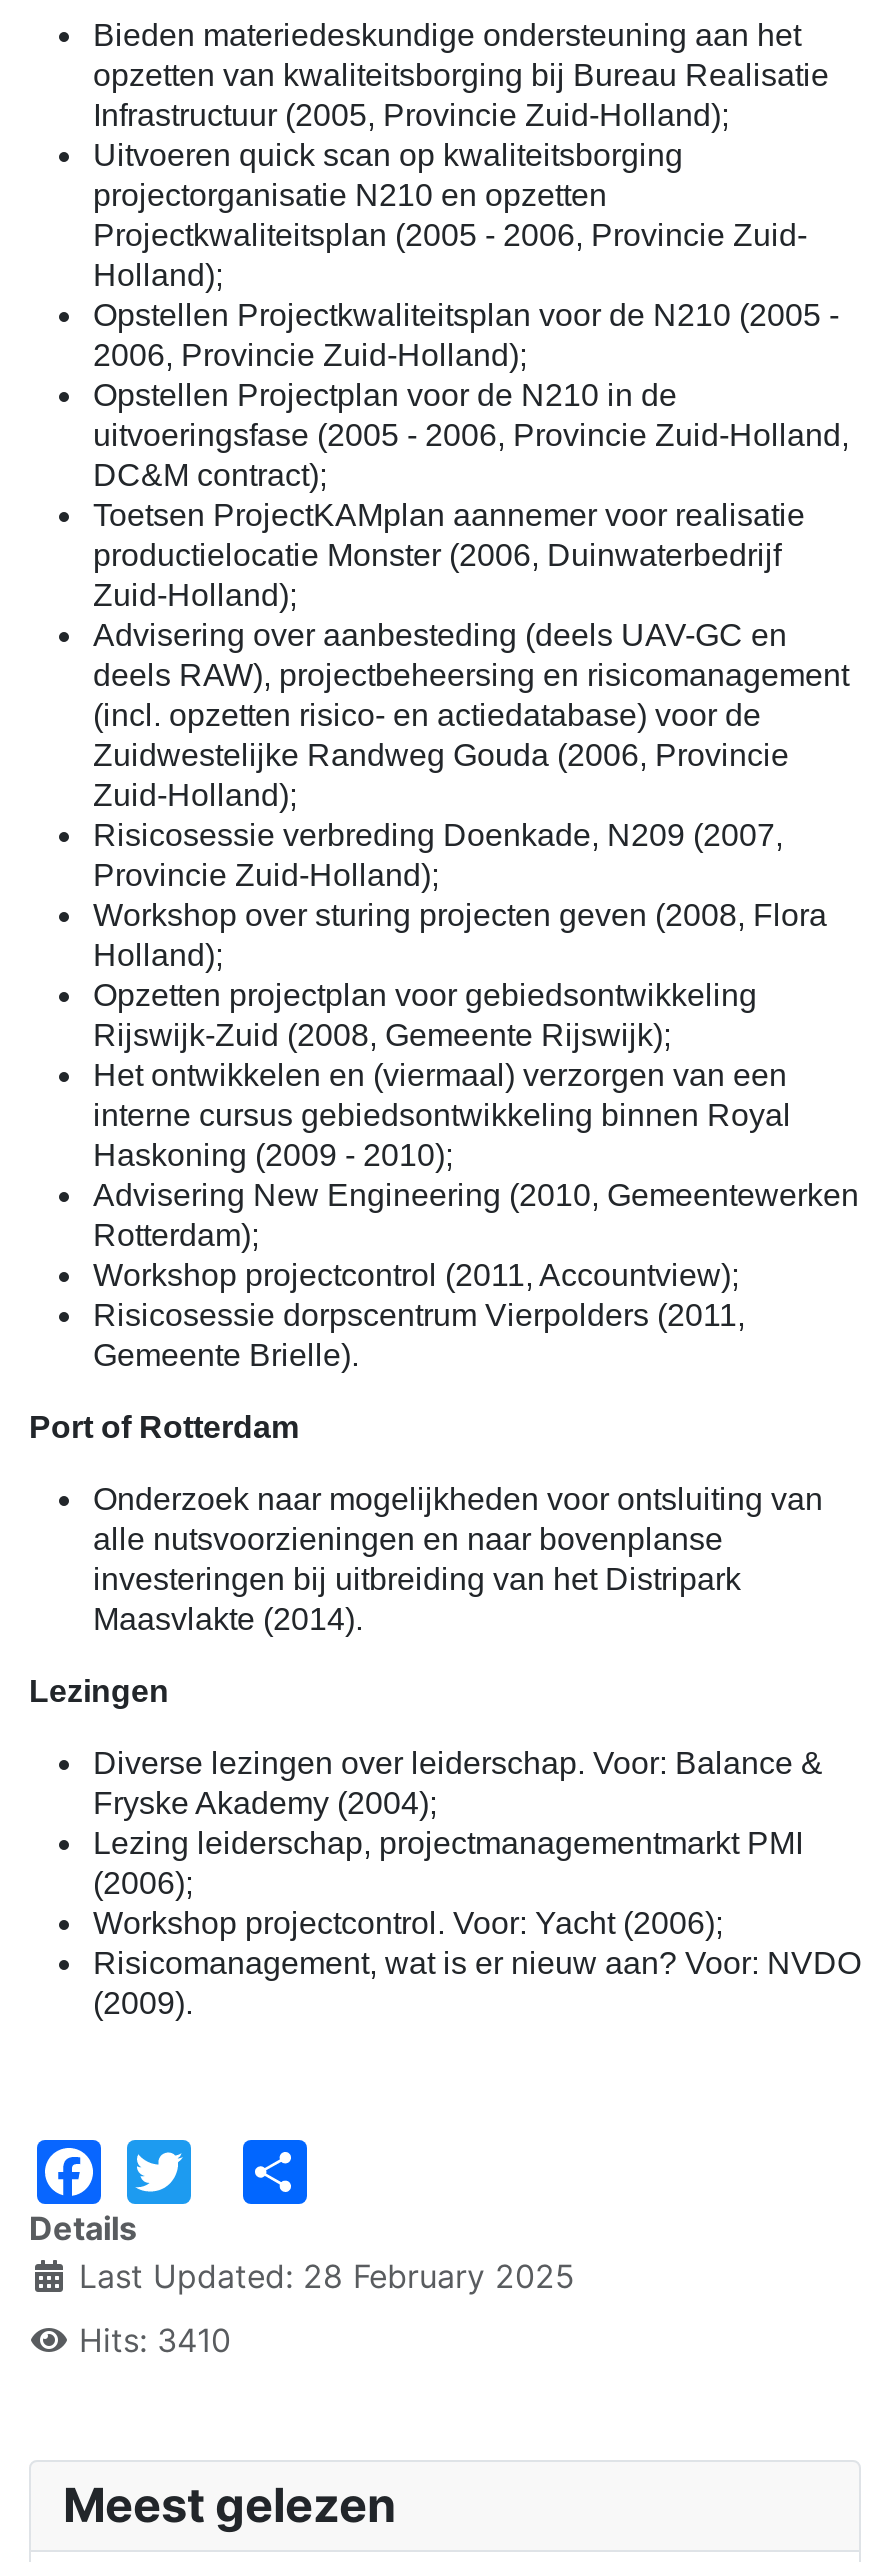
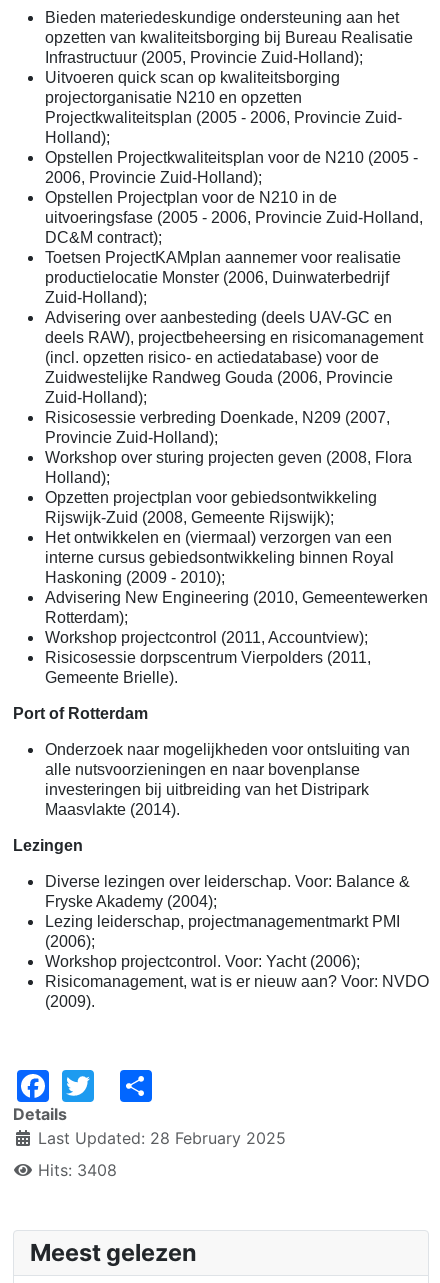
- Hits: 3410
+ Hits: 3408
